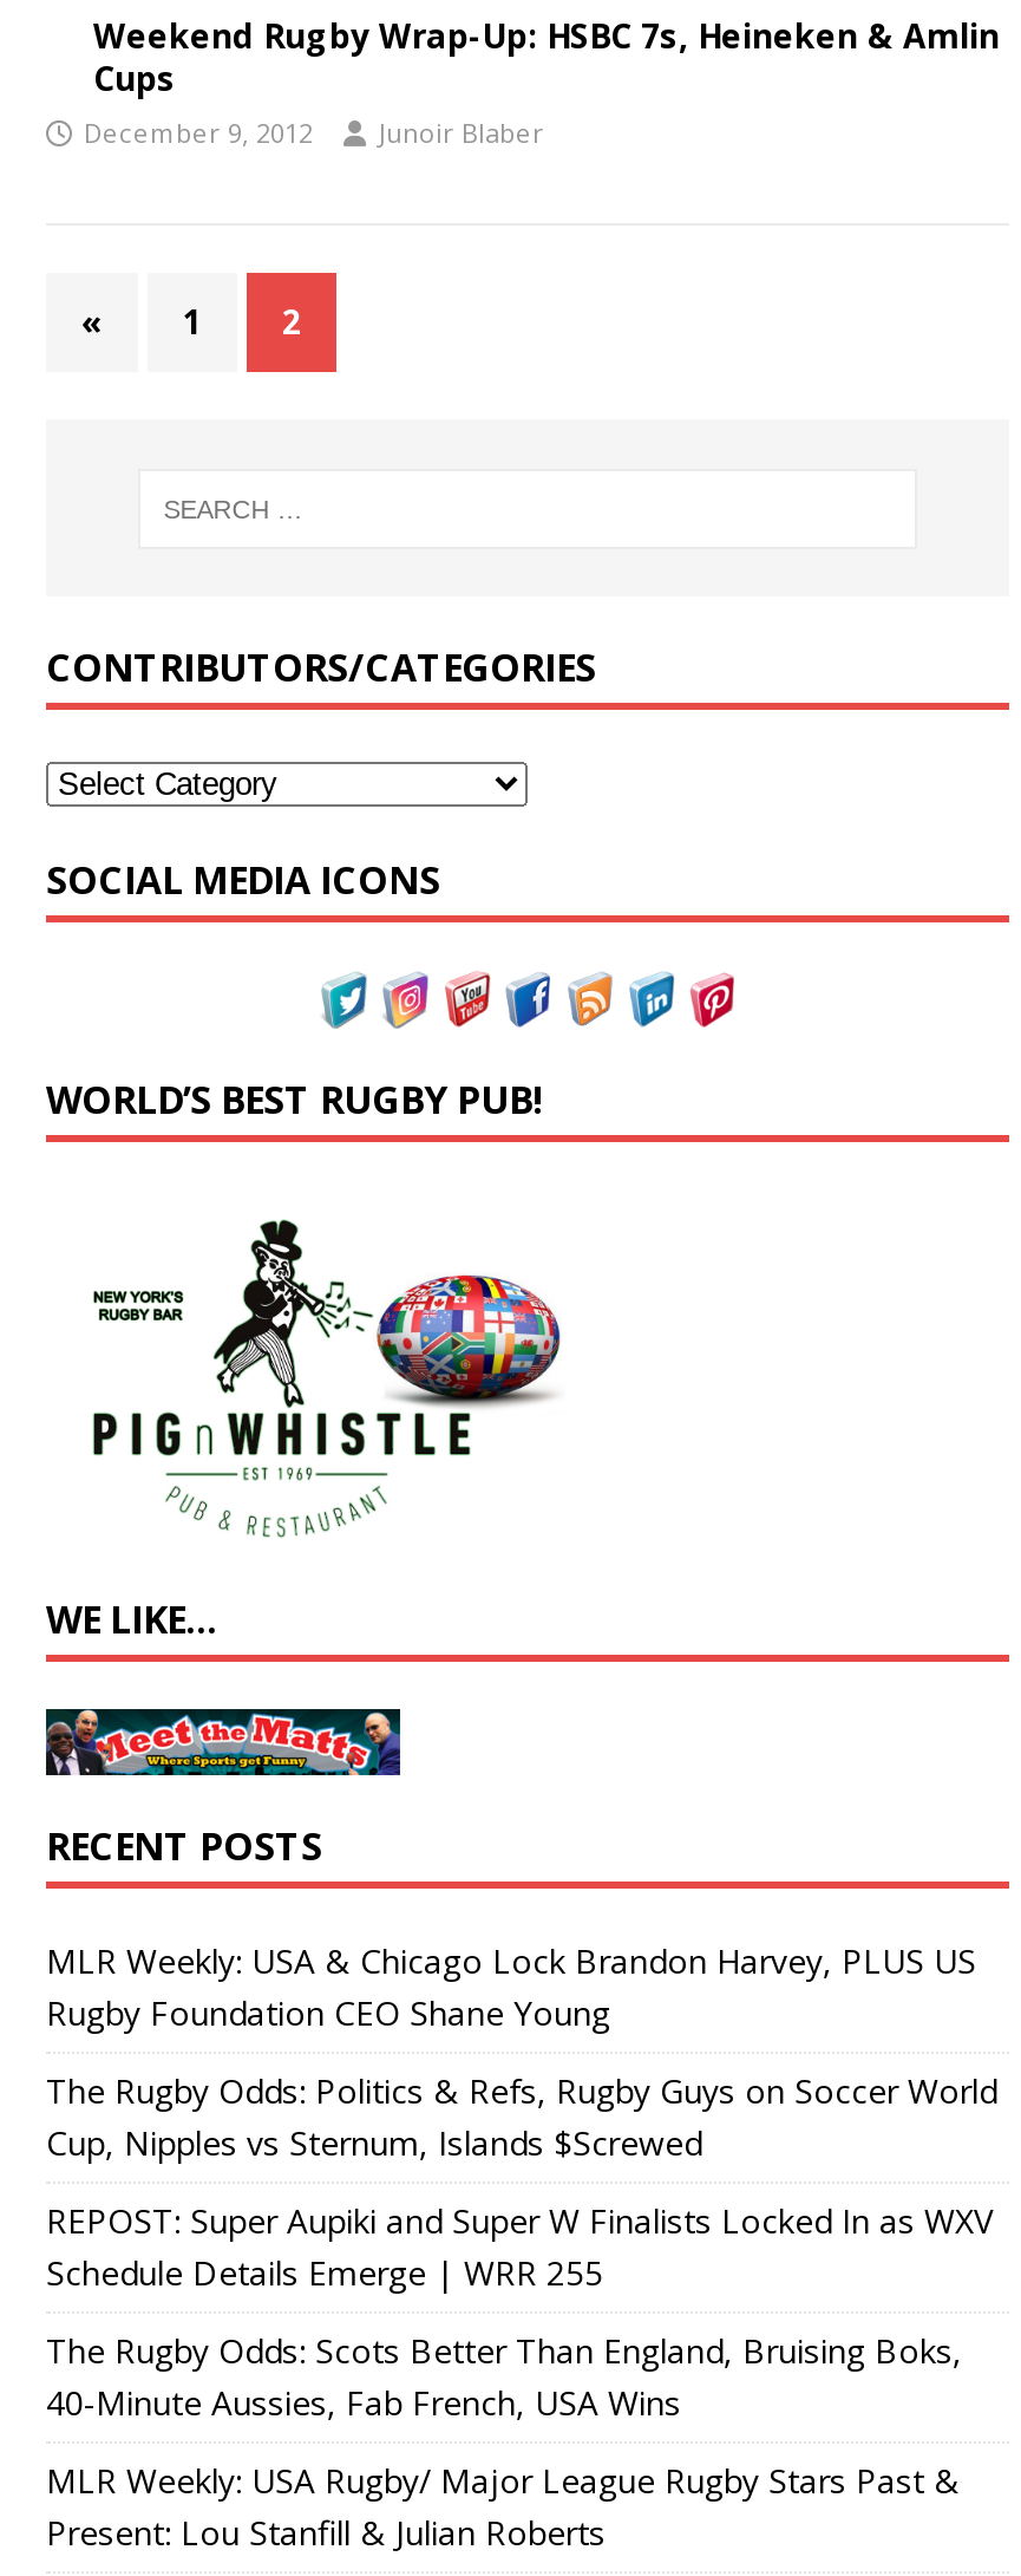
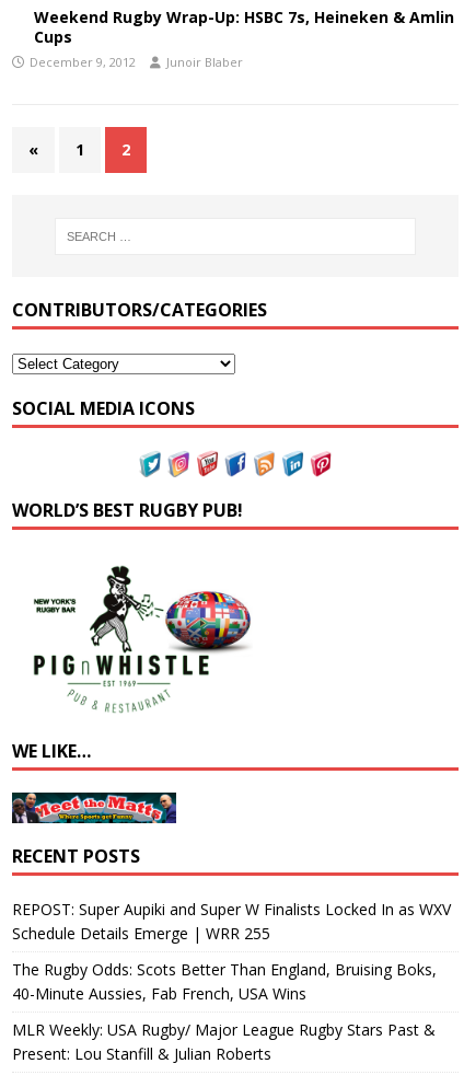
- MLR Weekly: USA & Chicago Lock Brandon Harvey, PLUS US
- Rugby Foundation CEO Shane Young
- The Rugby Odds: Politics & Refs, Rugby Guys on Soccer World
- Cup, Nipples vs Sternum, Islands $Screwed
